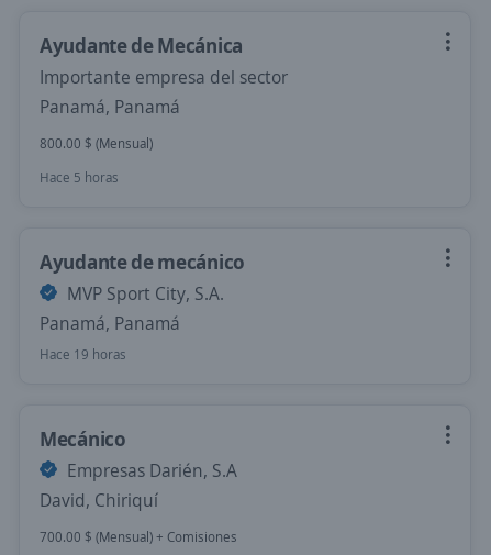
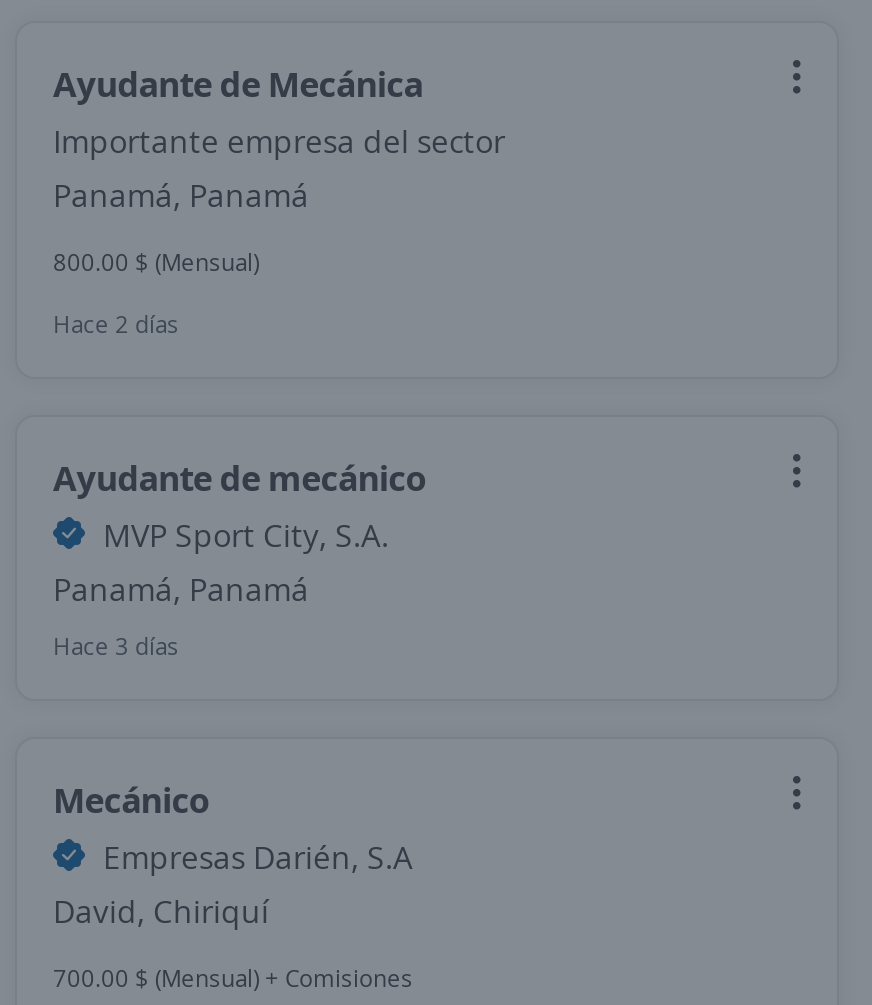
- Hace 5 horas
+ Hace 2 días

- Hace 19 horas
+ Hace 3 días
